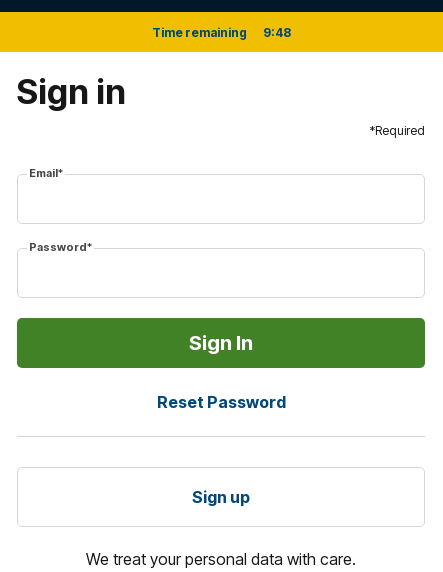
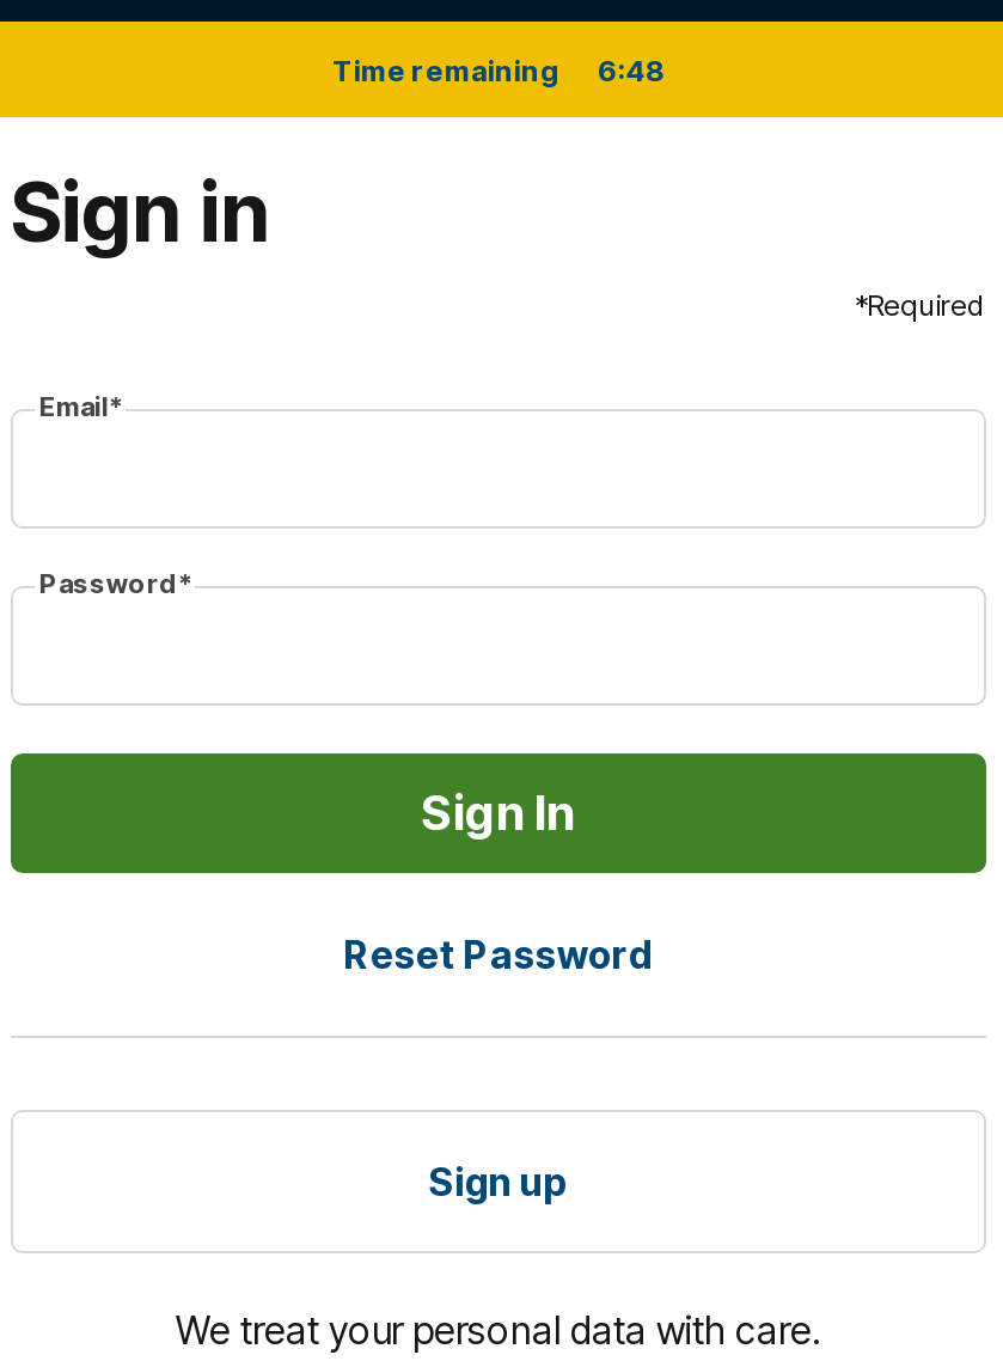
- Time remaining 9:48
+ Time remaining 6:48
